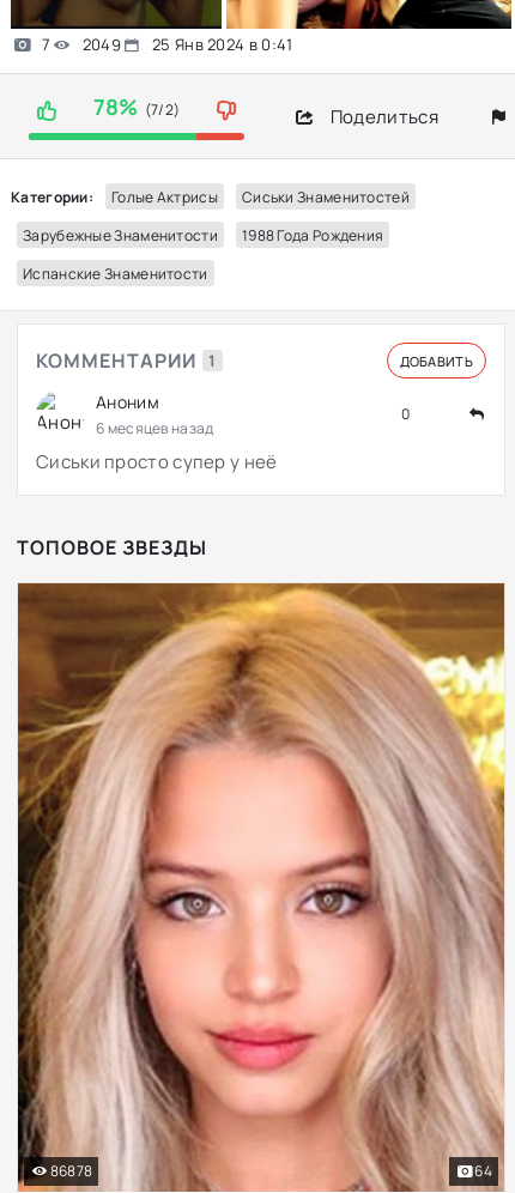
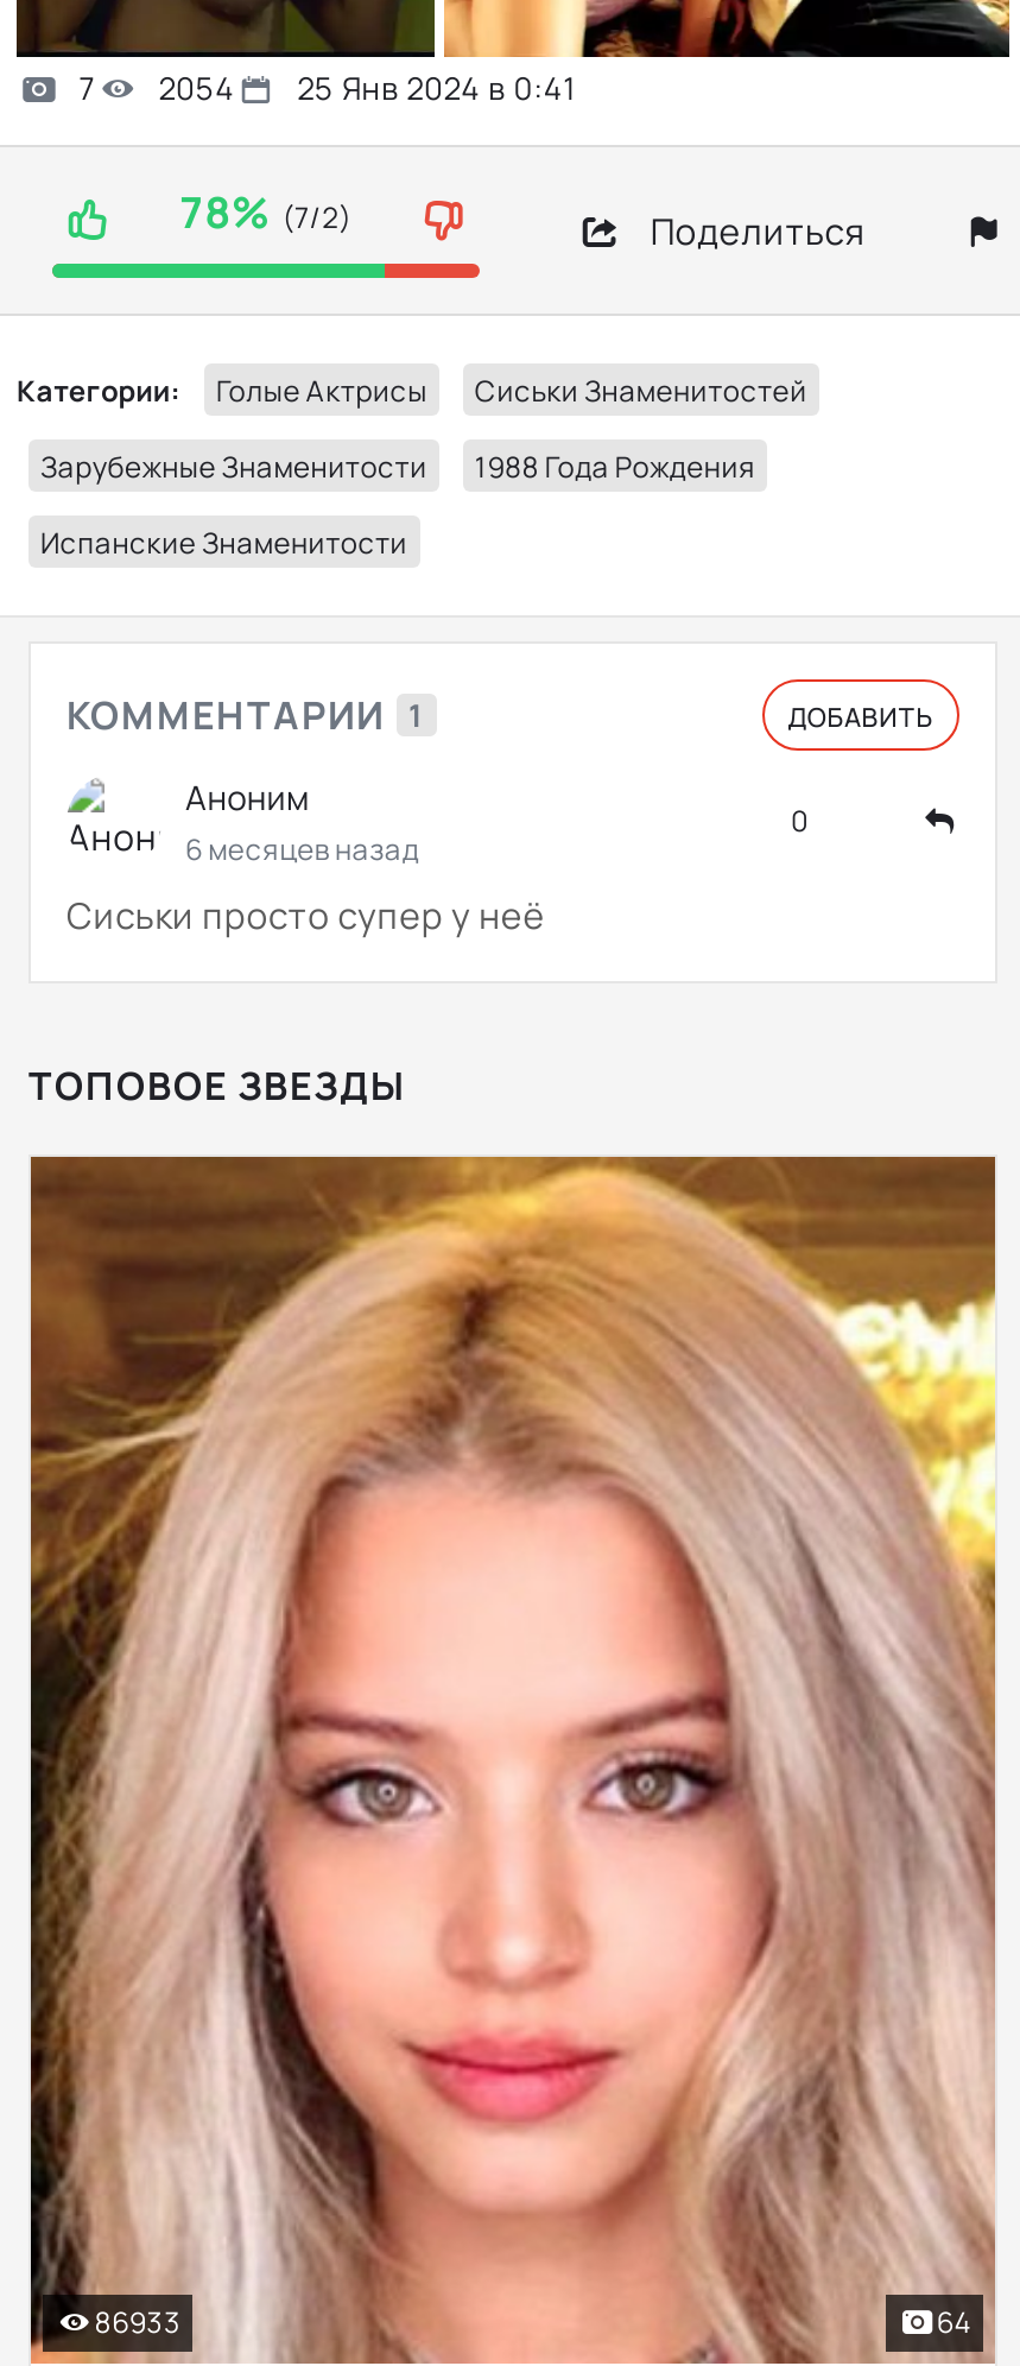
- 7 2049 25 Янв 2024 в 0:41
+ 7 2054 25 Янв 2024 в 0:41

- 86878
+ 86933
